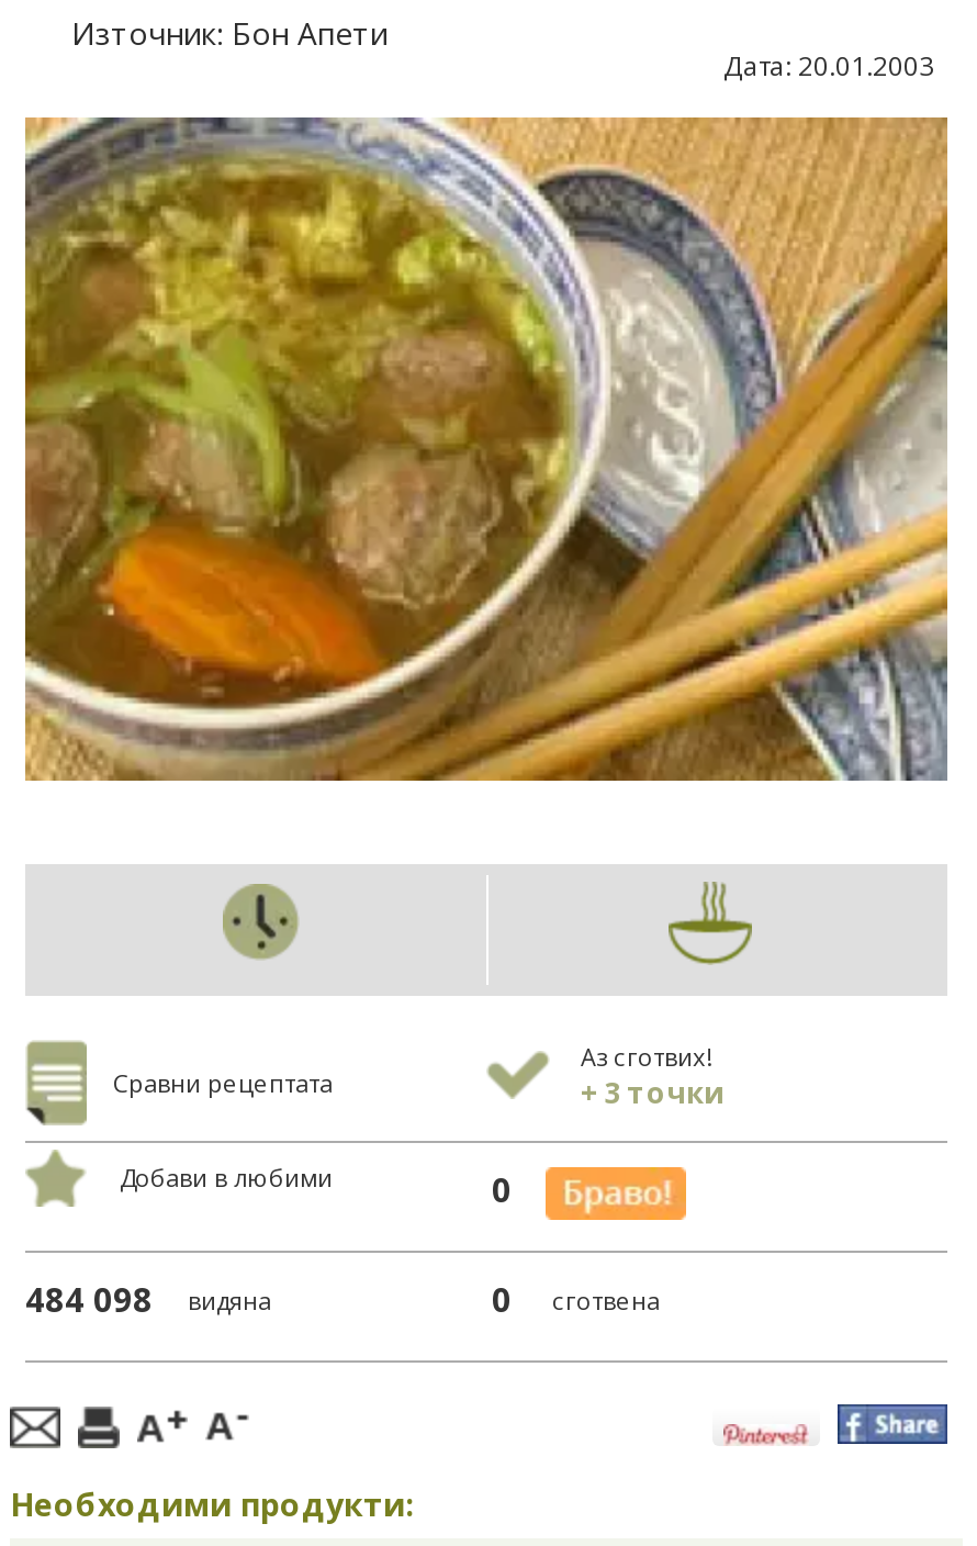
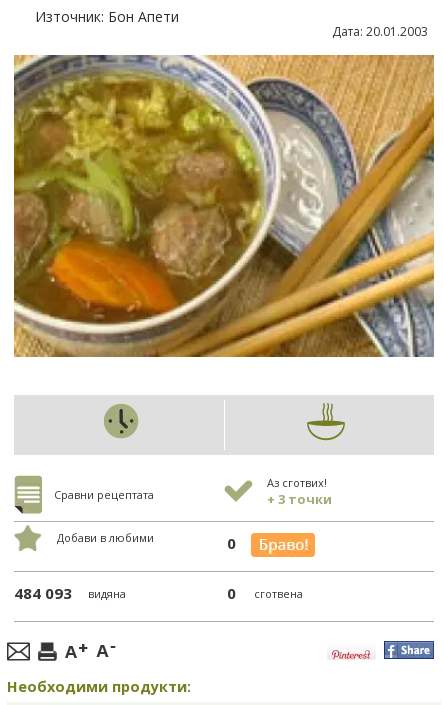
- 484 098 видяна
+ 484 093 видяна
